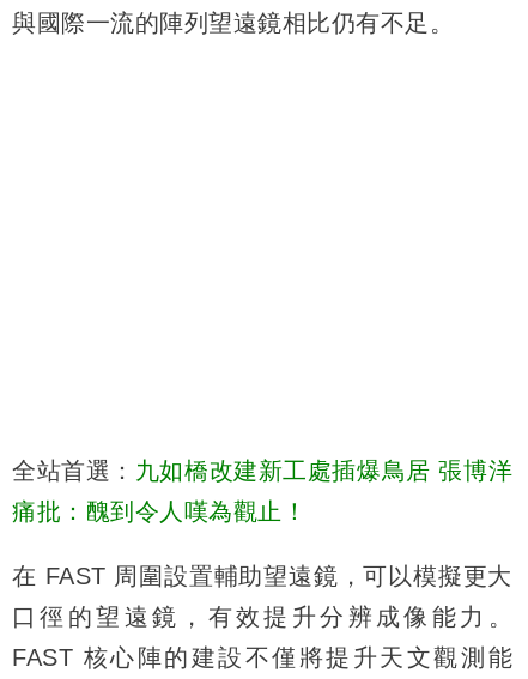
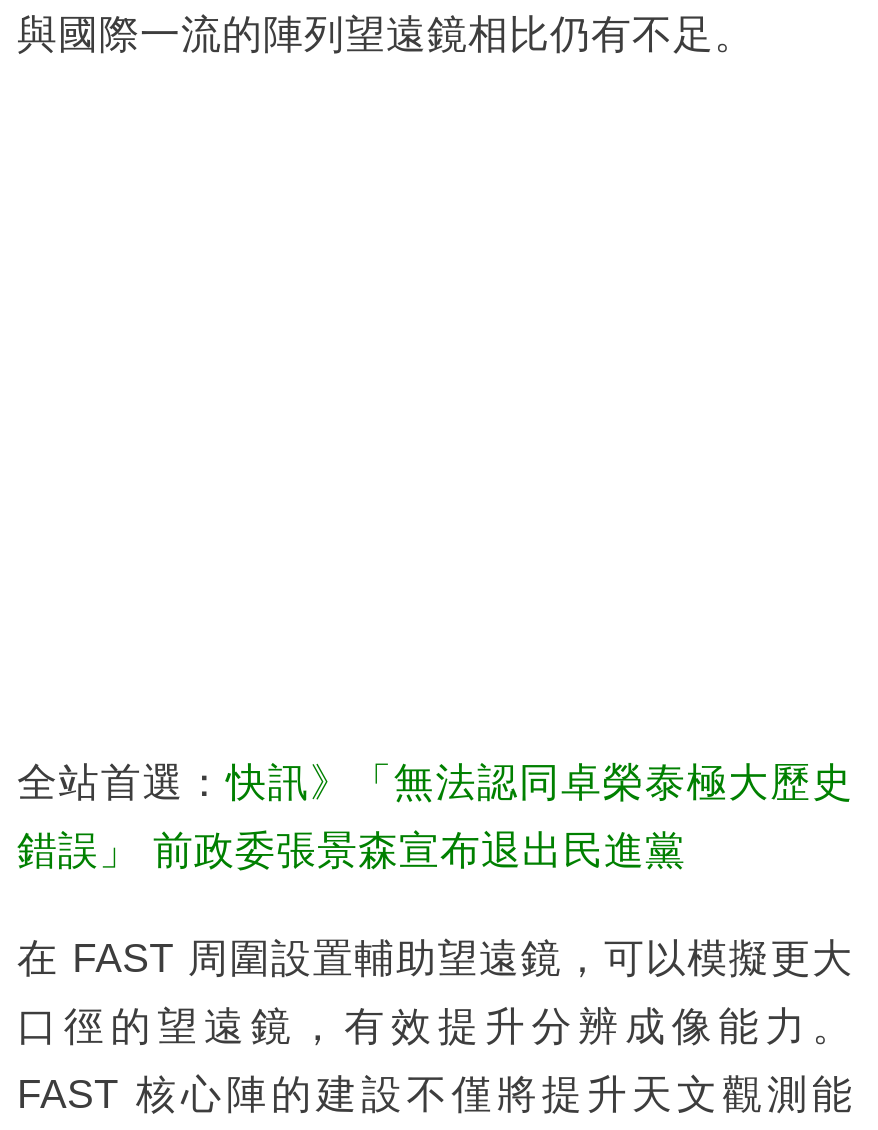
- 全站首選：九如橋改建新工處插爆鳥居 張博洋
+ 全站首選：快訊》「無法認同卓榮泰極大歷史

- 痛批：醜到令人嘆為觀止！
+ 錯誤」 前政委張景森宣布退出民進黨
